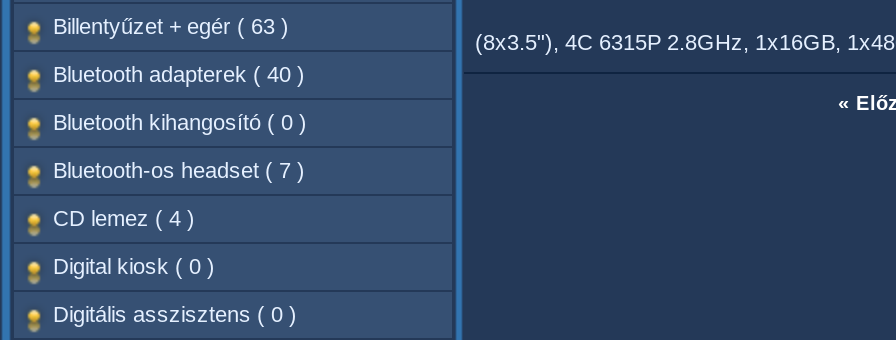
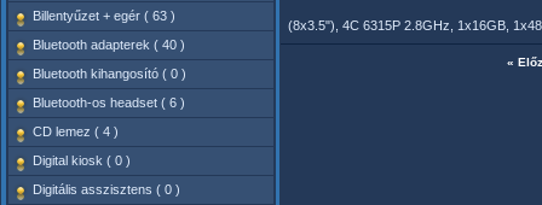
- Bluetooth-os headset ( 7 )
+ Bluetooth-os headset ( 6 )
